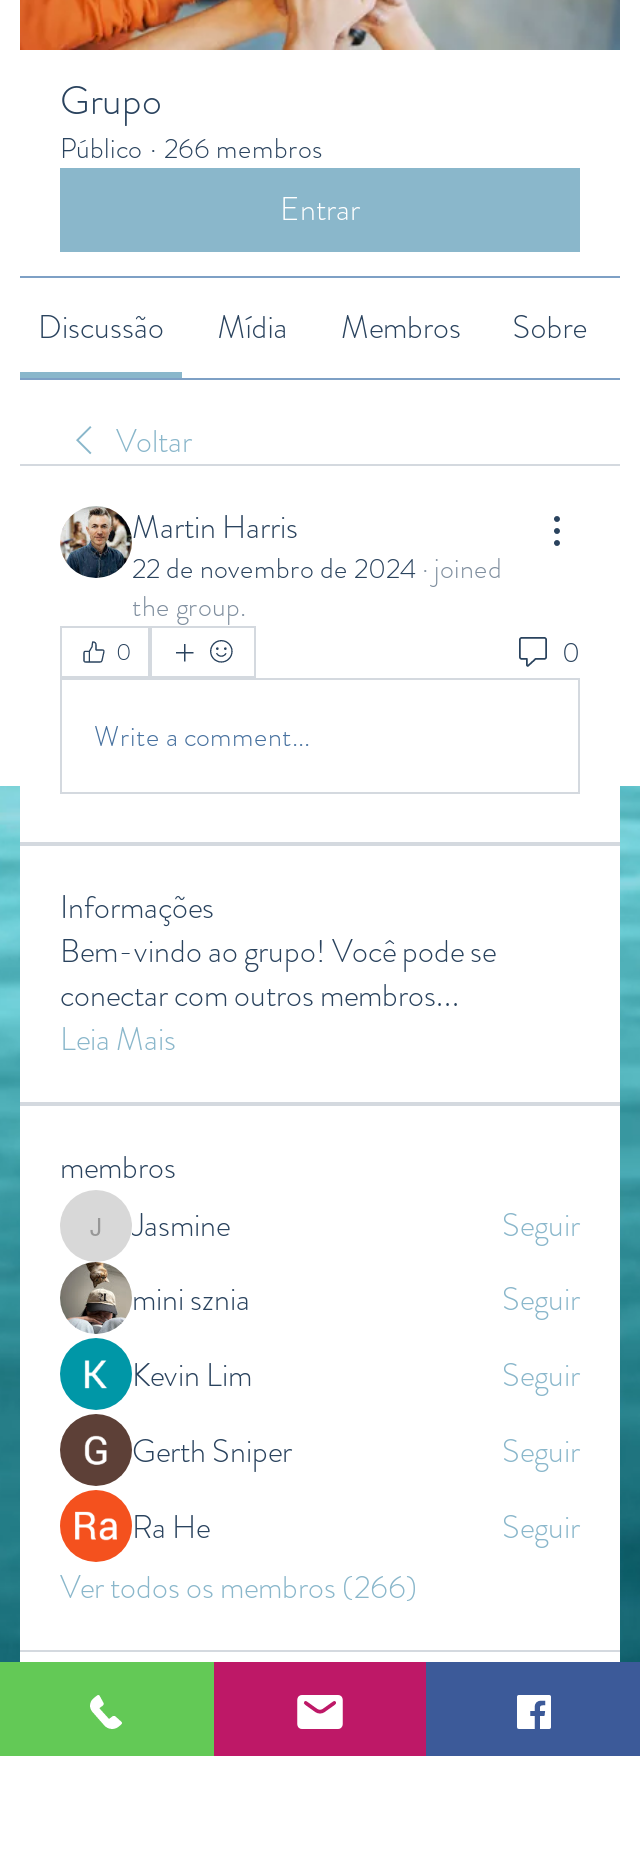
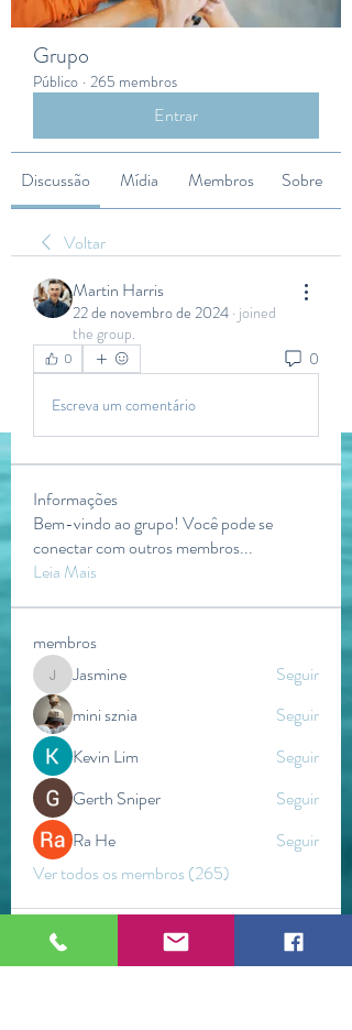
- Público · 266 membros
+ Público · 265 membros

- Write a comment...
+ Escreva um comentário

- Ver todos os membros (266)
+ Ver todos os membros (265)
